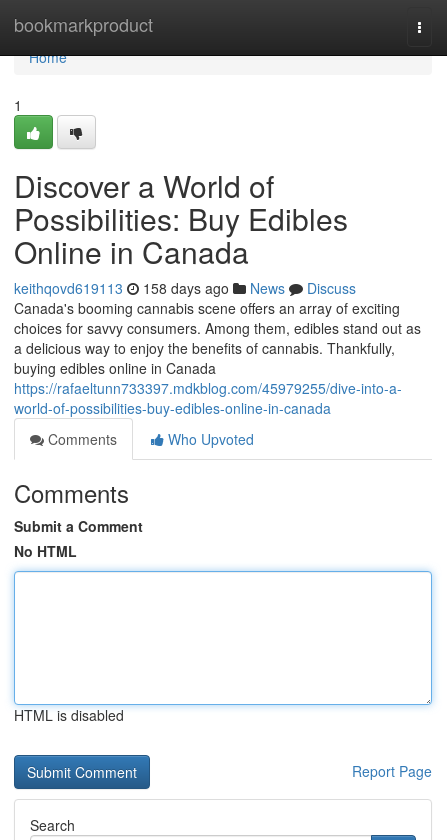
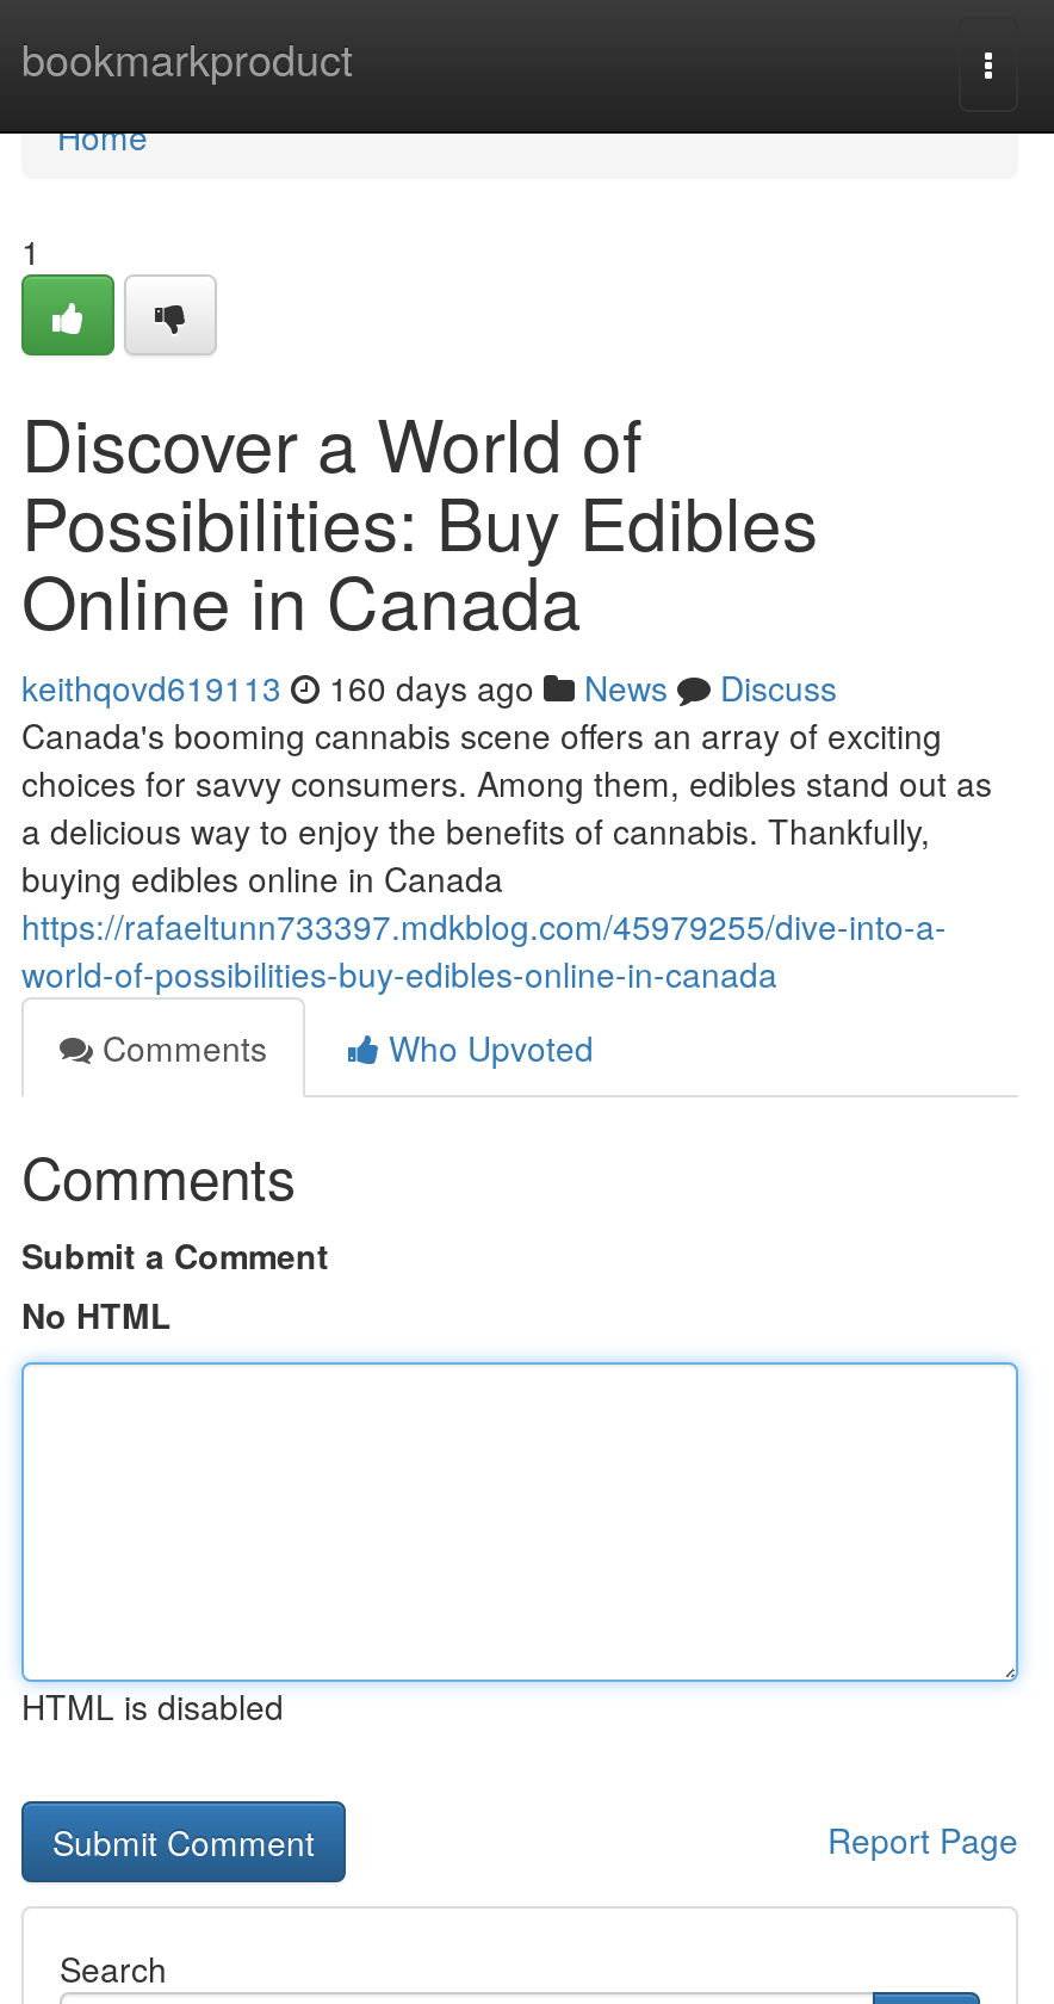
- keithqovd619113 158 days ago News Discuss
+ keithqovd619113 160 days ago News Discuss
